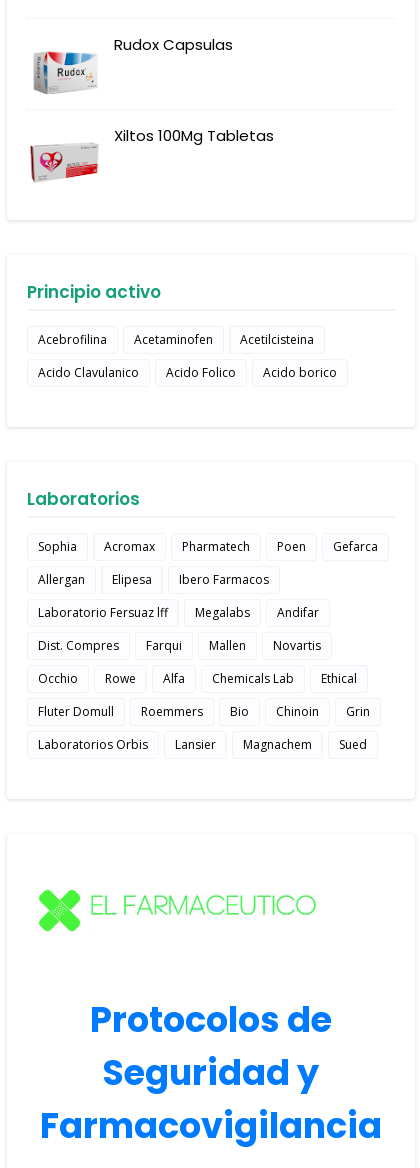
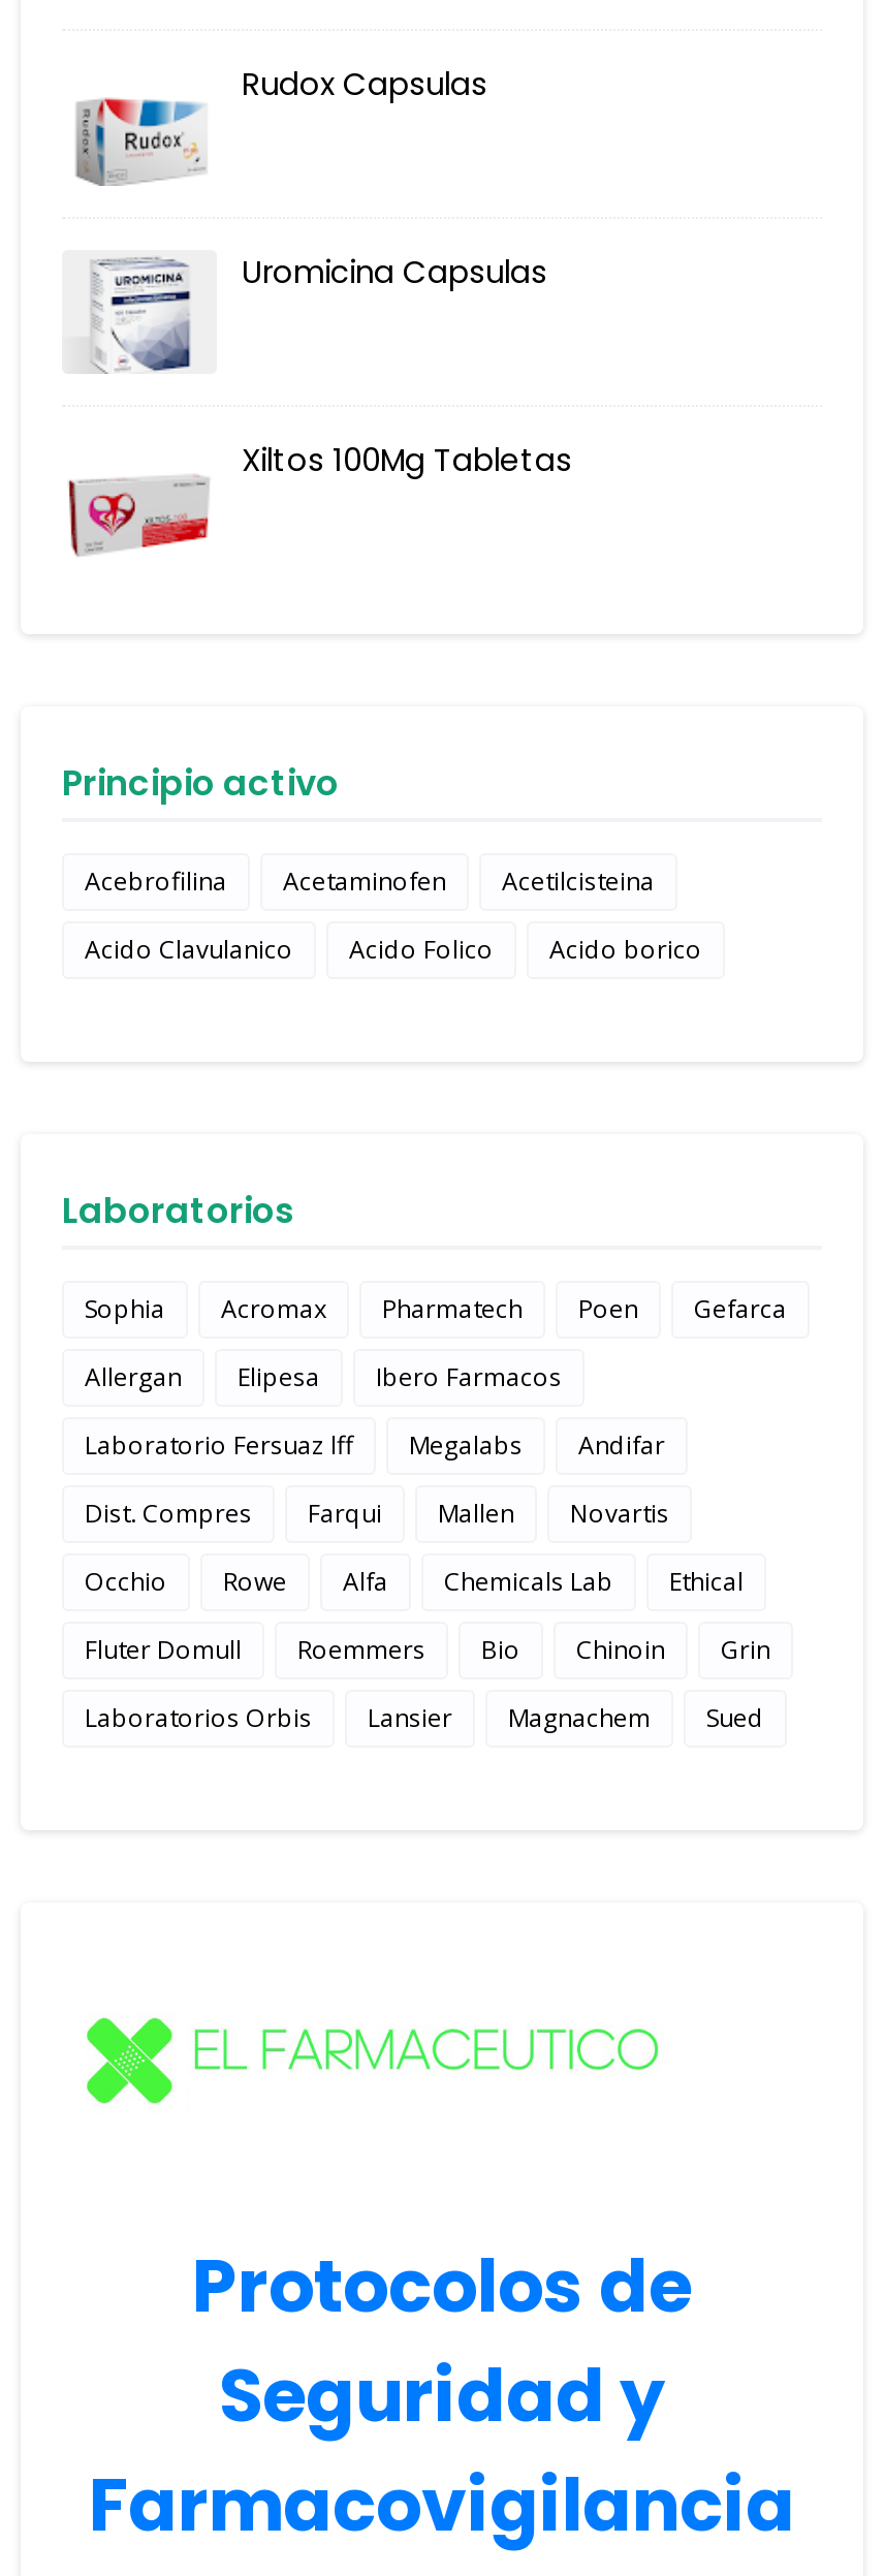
+ [image]
+ Uromicina Capsulas
